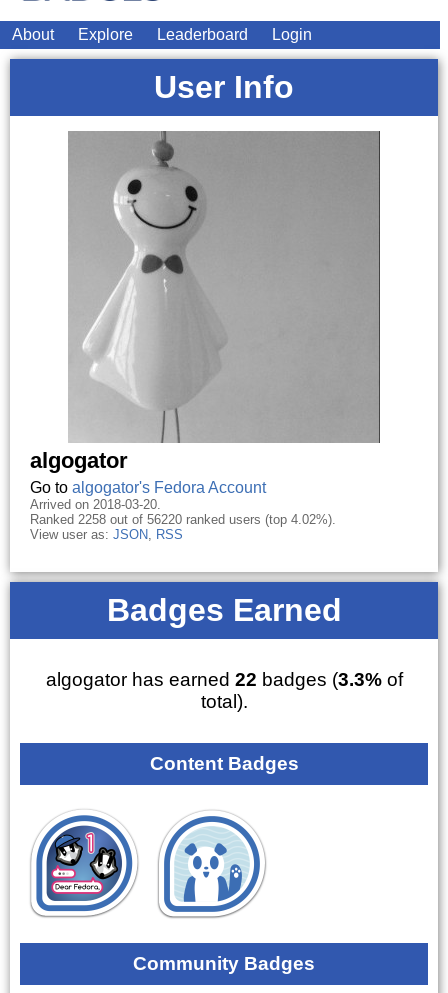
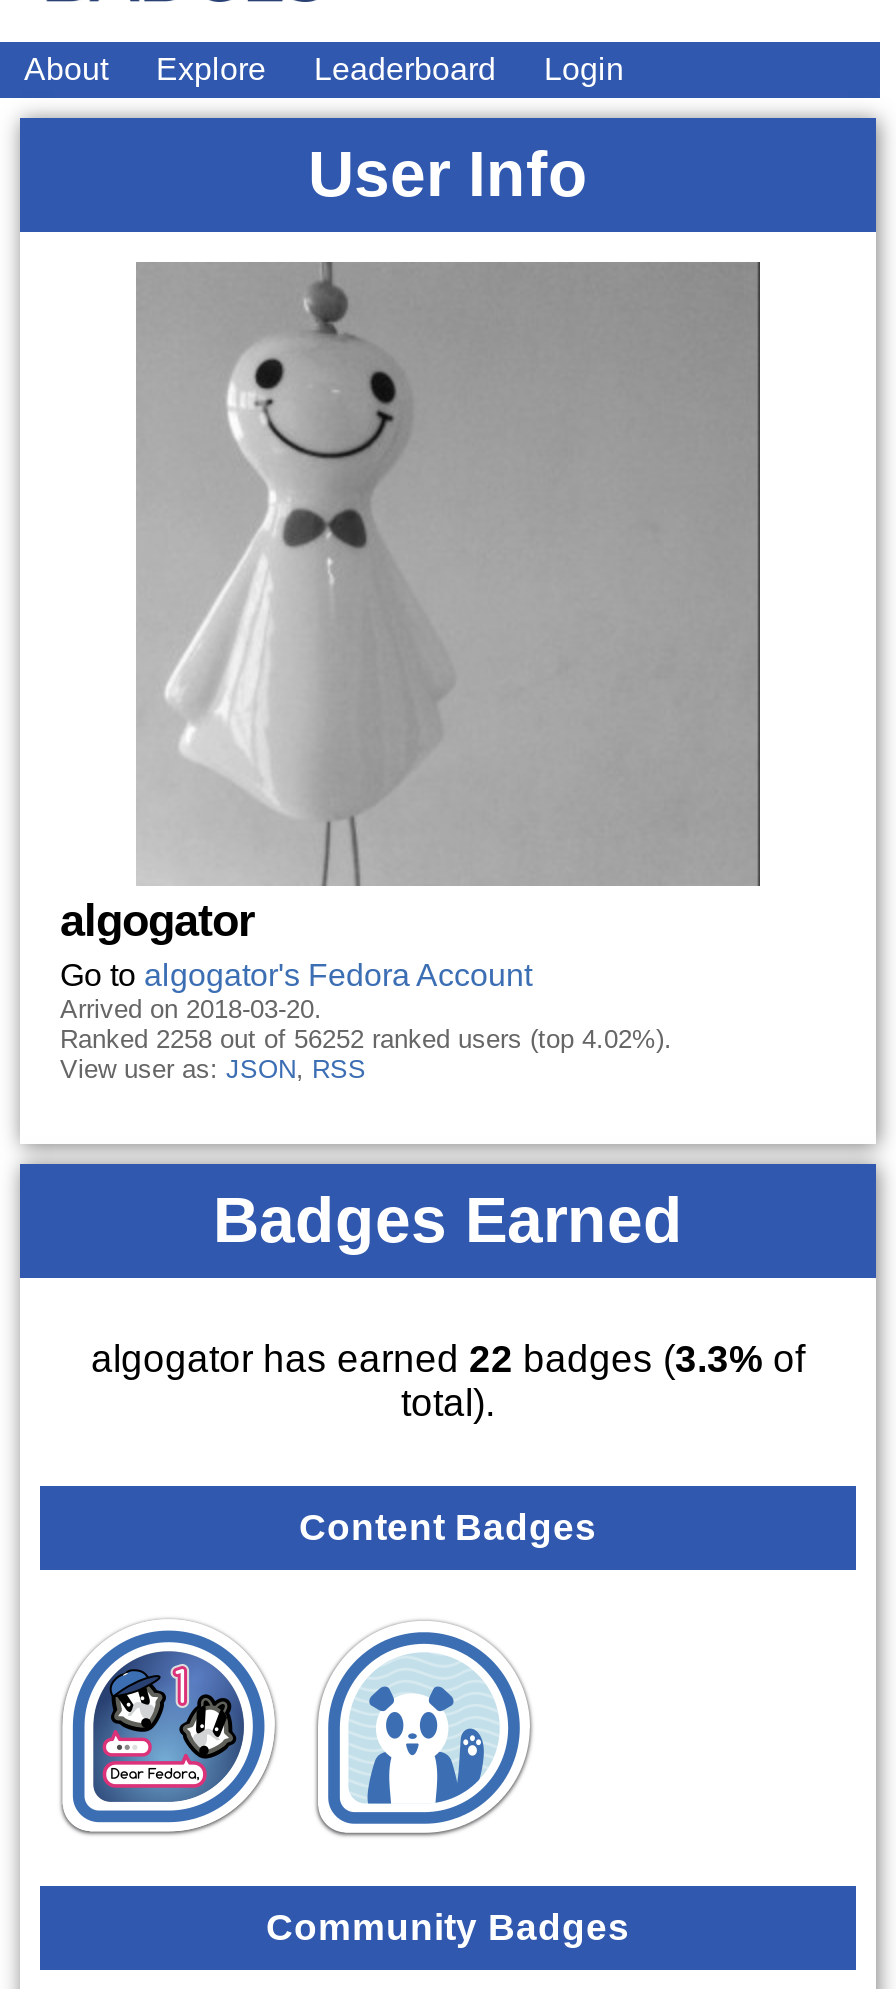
- Ranked 2258 out of 56220 ranked users (top 4.02%).
+ Ranked 2258 out of 56252 ranked users (top 4.02%).
